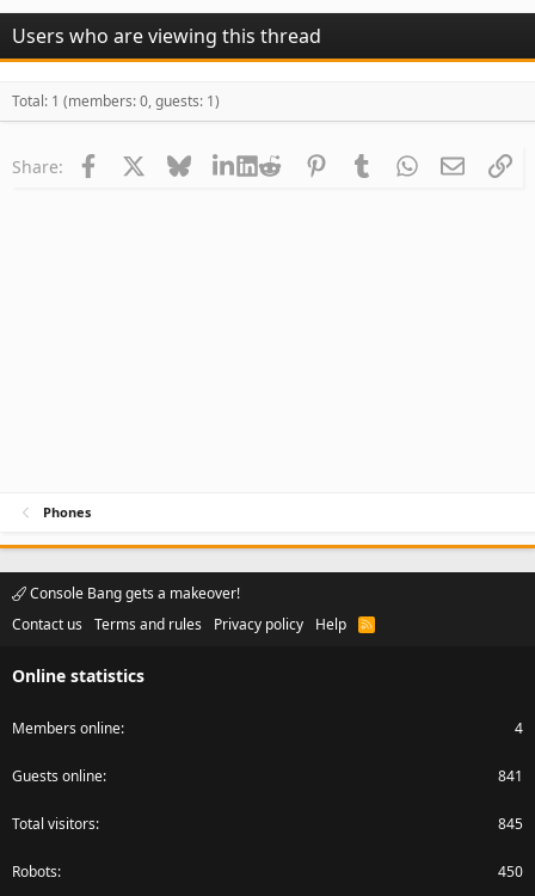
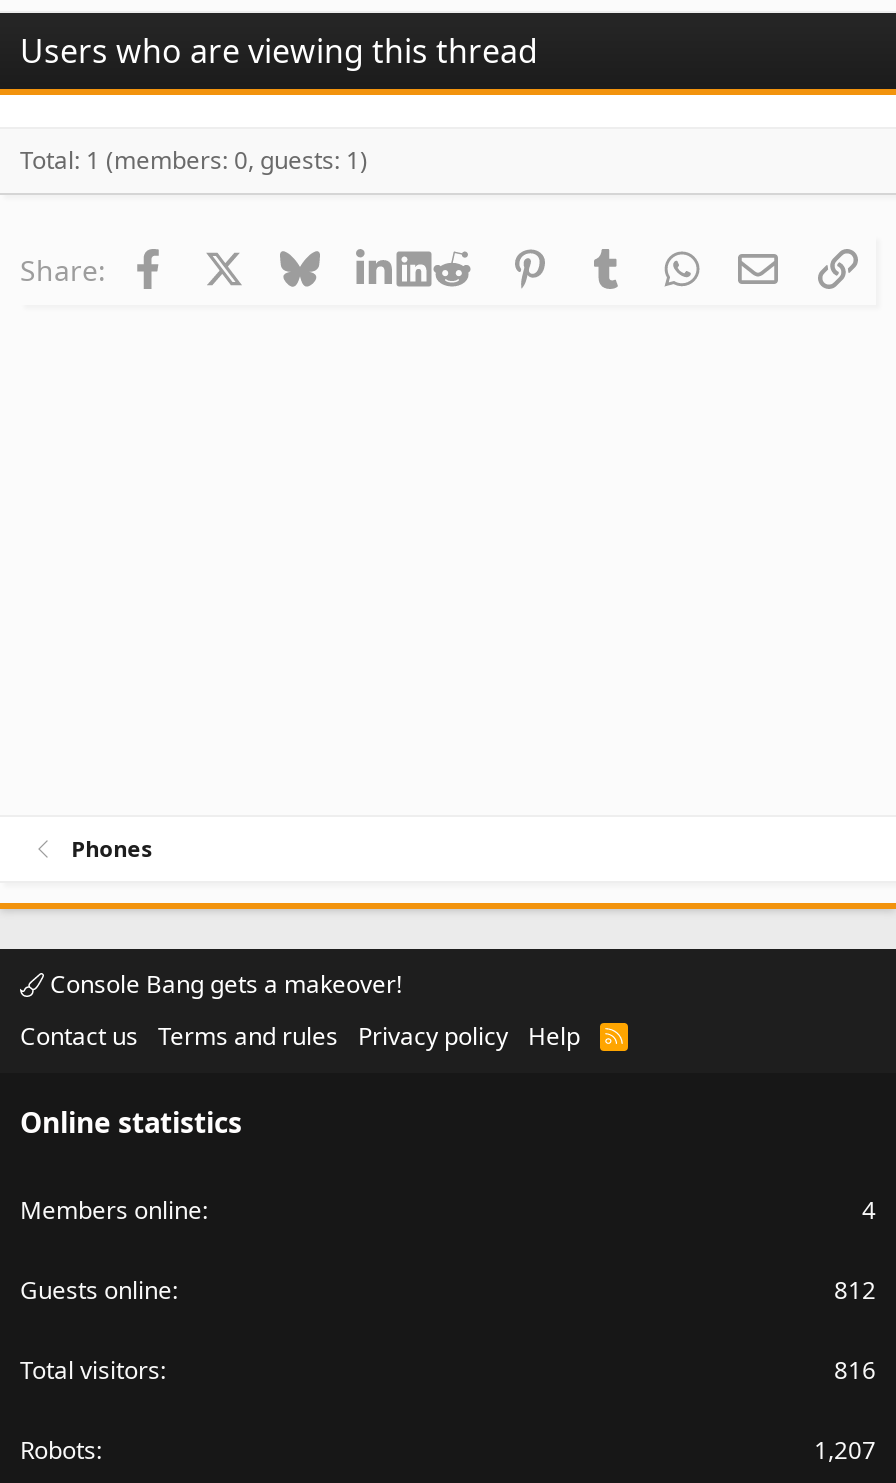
- 841
+ 812

- 845
+ 816

- 450
+ 1,207
